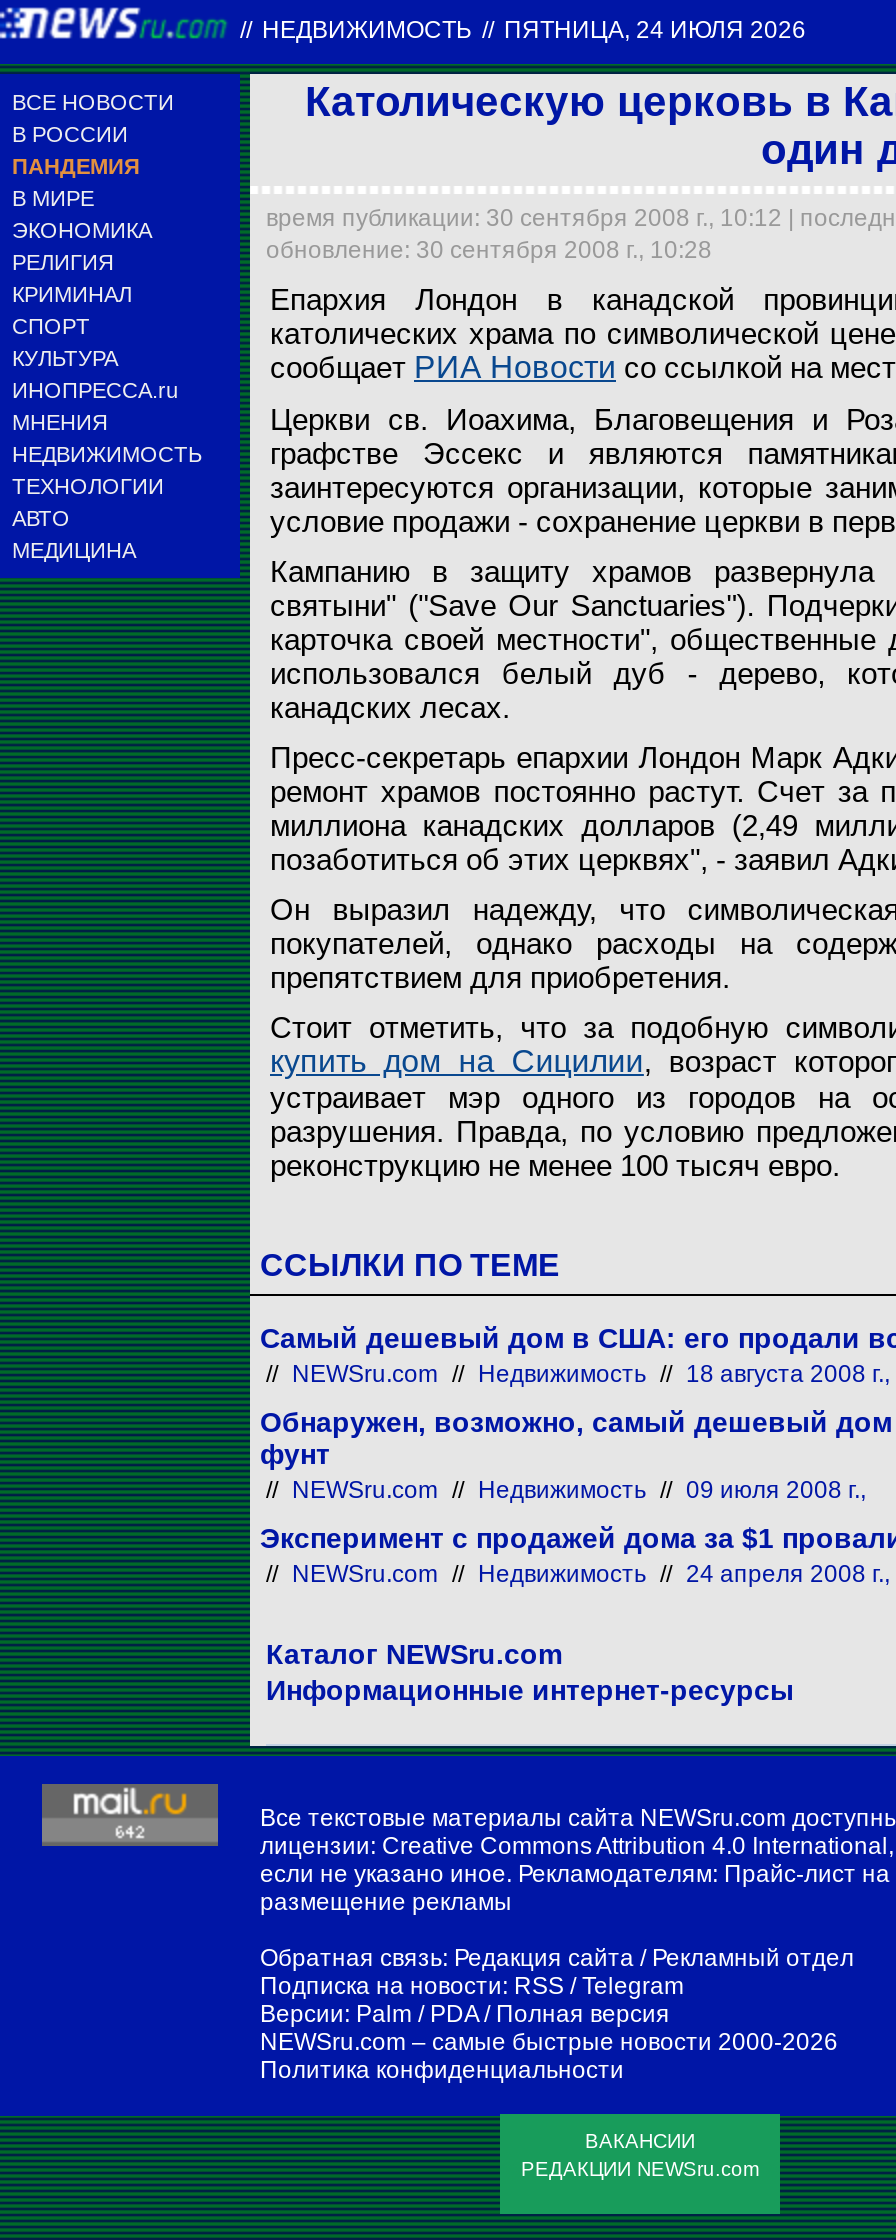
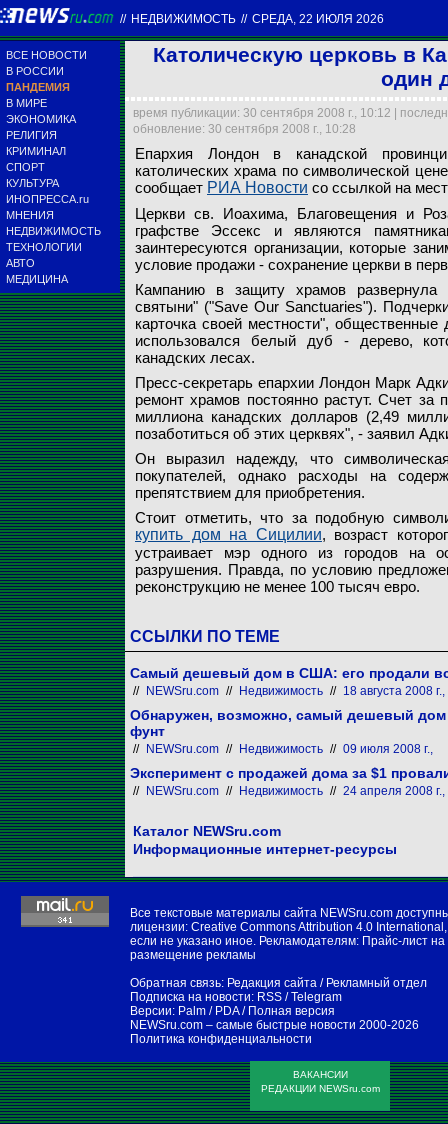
- // НЕДВИЖИМОСТЬ // ПЯТНИЦА, 24 ИЮЛЯ 2026
+ // НЕДВИЖИМОСТЬ // СРЕДА, 22 ИЮЛЯ 2026
